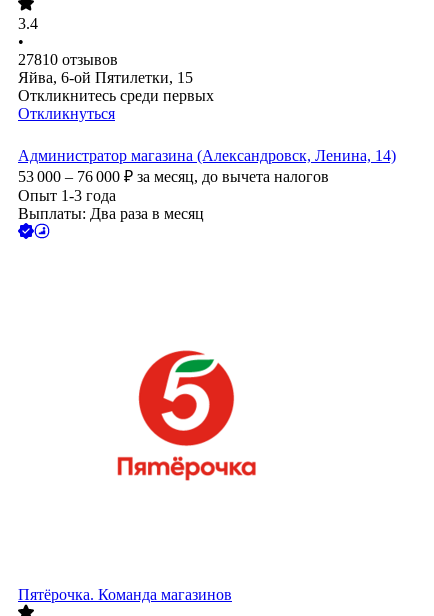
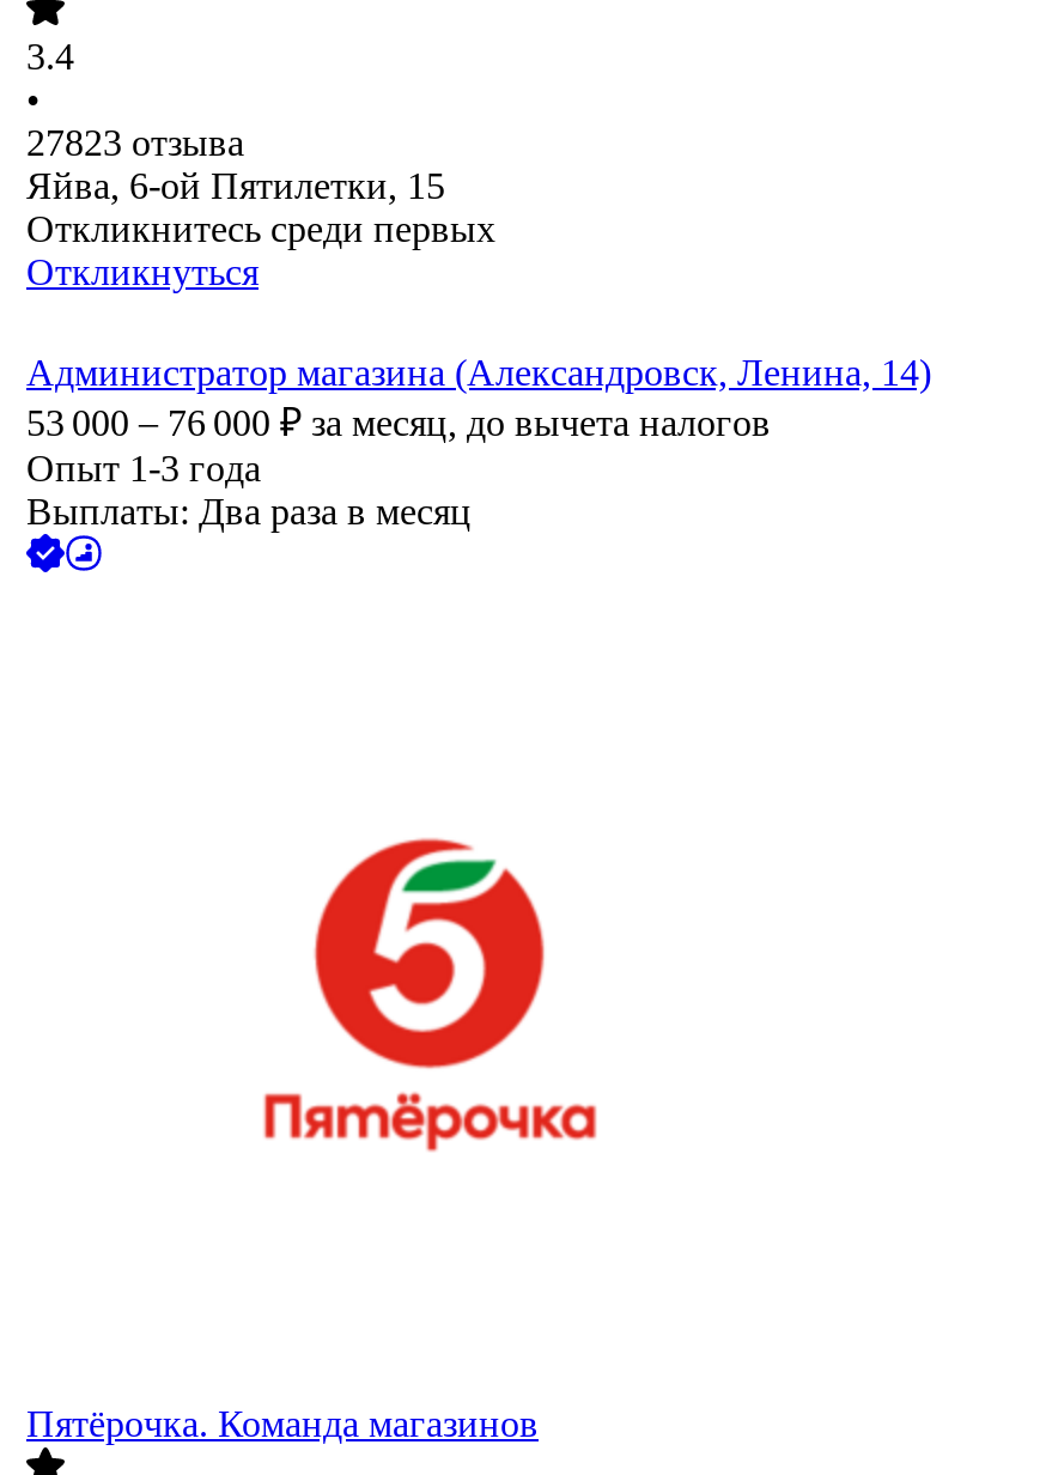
- 27810 отзывов
+ 27823 отзыва
